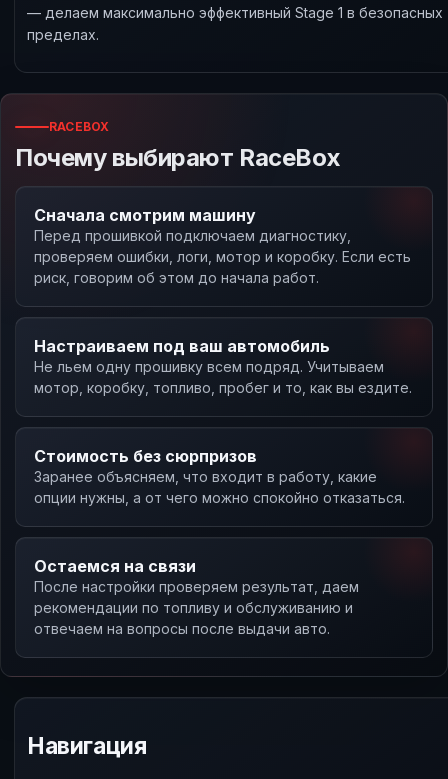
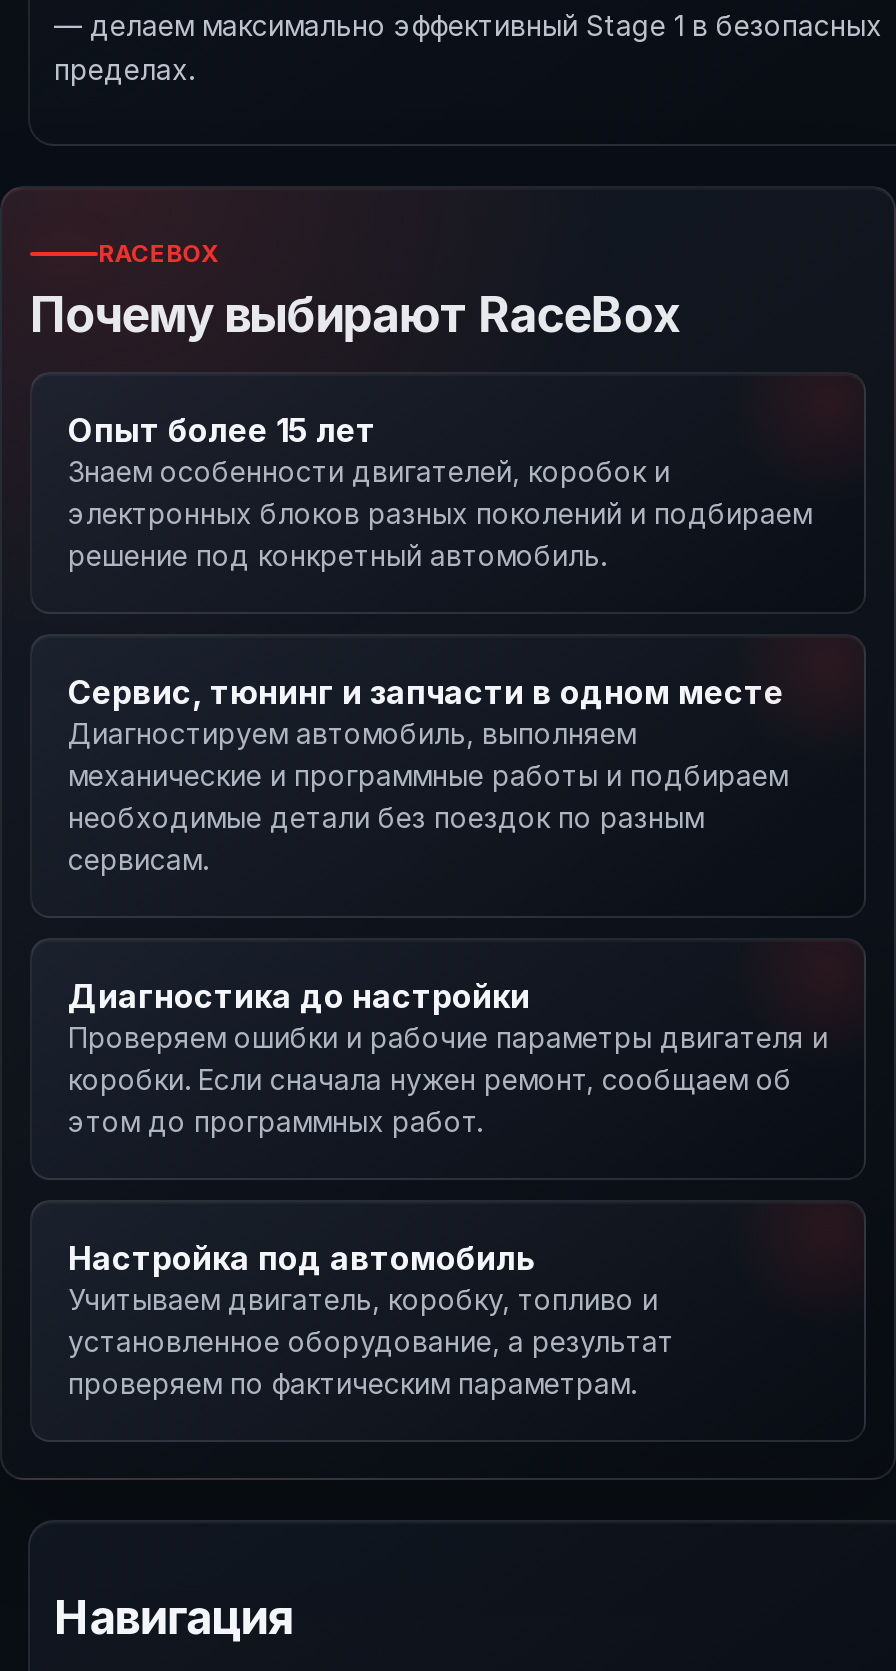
- Сначала смотрим машину
- Перед прошивкой подключаем диагностику,
- проверяем ошибки, логи, мотор и коробку. Если есть
- риск, говорим об этом до начала работ.
+ Опыт более 15 лет
+ Знаем особенности двигателей, коробок и
+ электронных блоков разных поколений и подбираем
+ решение под конкретный автомобиль.

- Настраиваем под ваш автомобиль
- Не льем одну прошивку всем подряд. Учитываем
- мотор, коробку, топливо, пробег и то, как вы ездите.
+ Сервис, тюнинг и запчасти в одном месте
+ Диагностируем автомобиль, выполняем
+ механические и программные работы и подбираем
+ необходимые детали без поездок по разным
+ сервисам.

- Стоимость без сюрпризов
- Заранее объясняем, что входит в работу, какие
- опции нужны, а от чего можно спокойно отказаться.
+ Диагностика до настройки
+ Проверяем ошибки и рабочие параметры двигателя и
+ коробки. Если сначала нужен ремонт, сообщаем об
+ этом до программных работ.

- Остаемся на связи
- После настройки проверяем результат, даем
- рекомендации по топливу и обслуживанию и
- отвечаем на вопросы после выдачи авто.
+ Настройка под автомобиль
+ Учитываем двигатель, коробку, топливо и
+ установленное оборудование, а результат
+ проверяем по фактическим параметрам.
